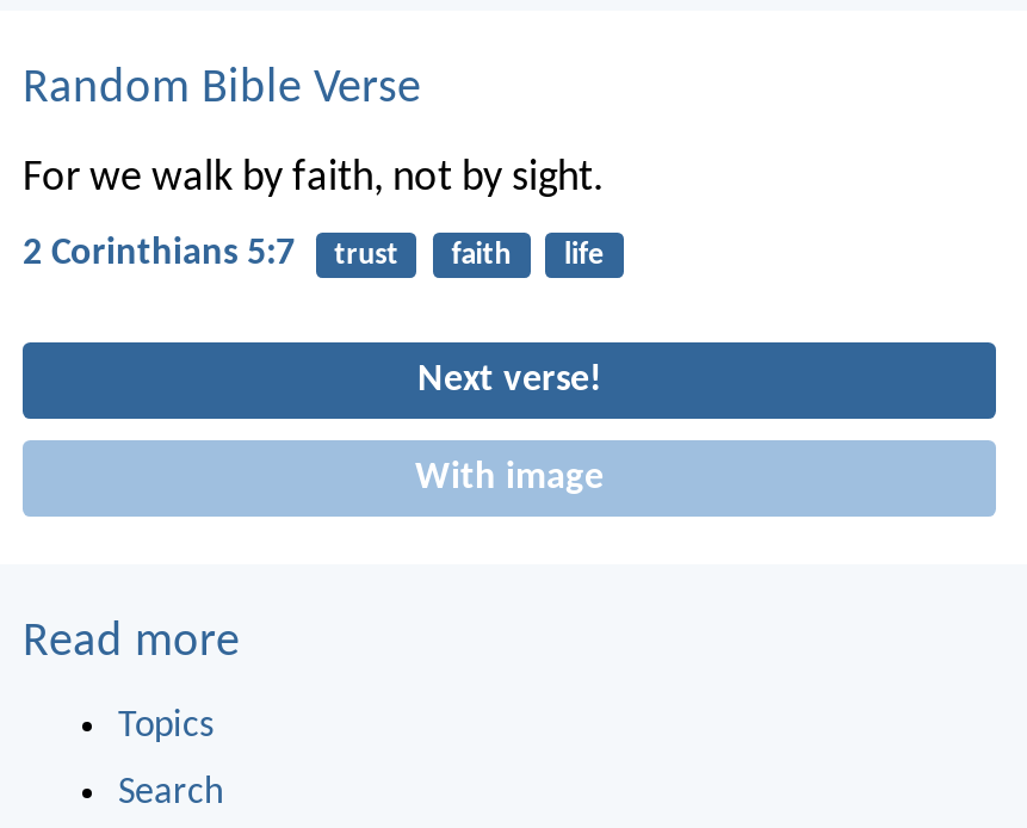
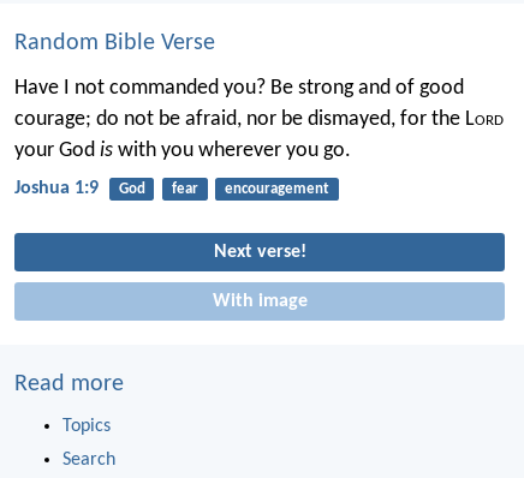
- For we walk by faith, not by sight.
+ Have I not commanded you? Be strong and of good
+ courage; do not be afraid, nor be dismayed, for the Lord
+ your God is with you wherever you go.

- 2 Corinthians 5:7
- trust
- faith
- life
+ Joshua 1:9
+ God
+ fear
+ encouragement
